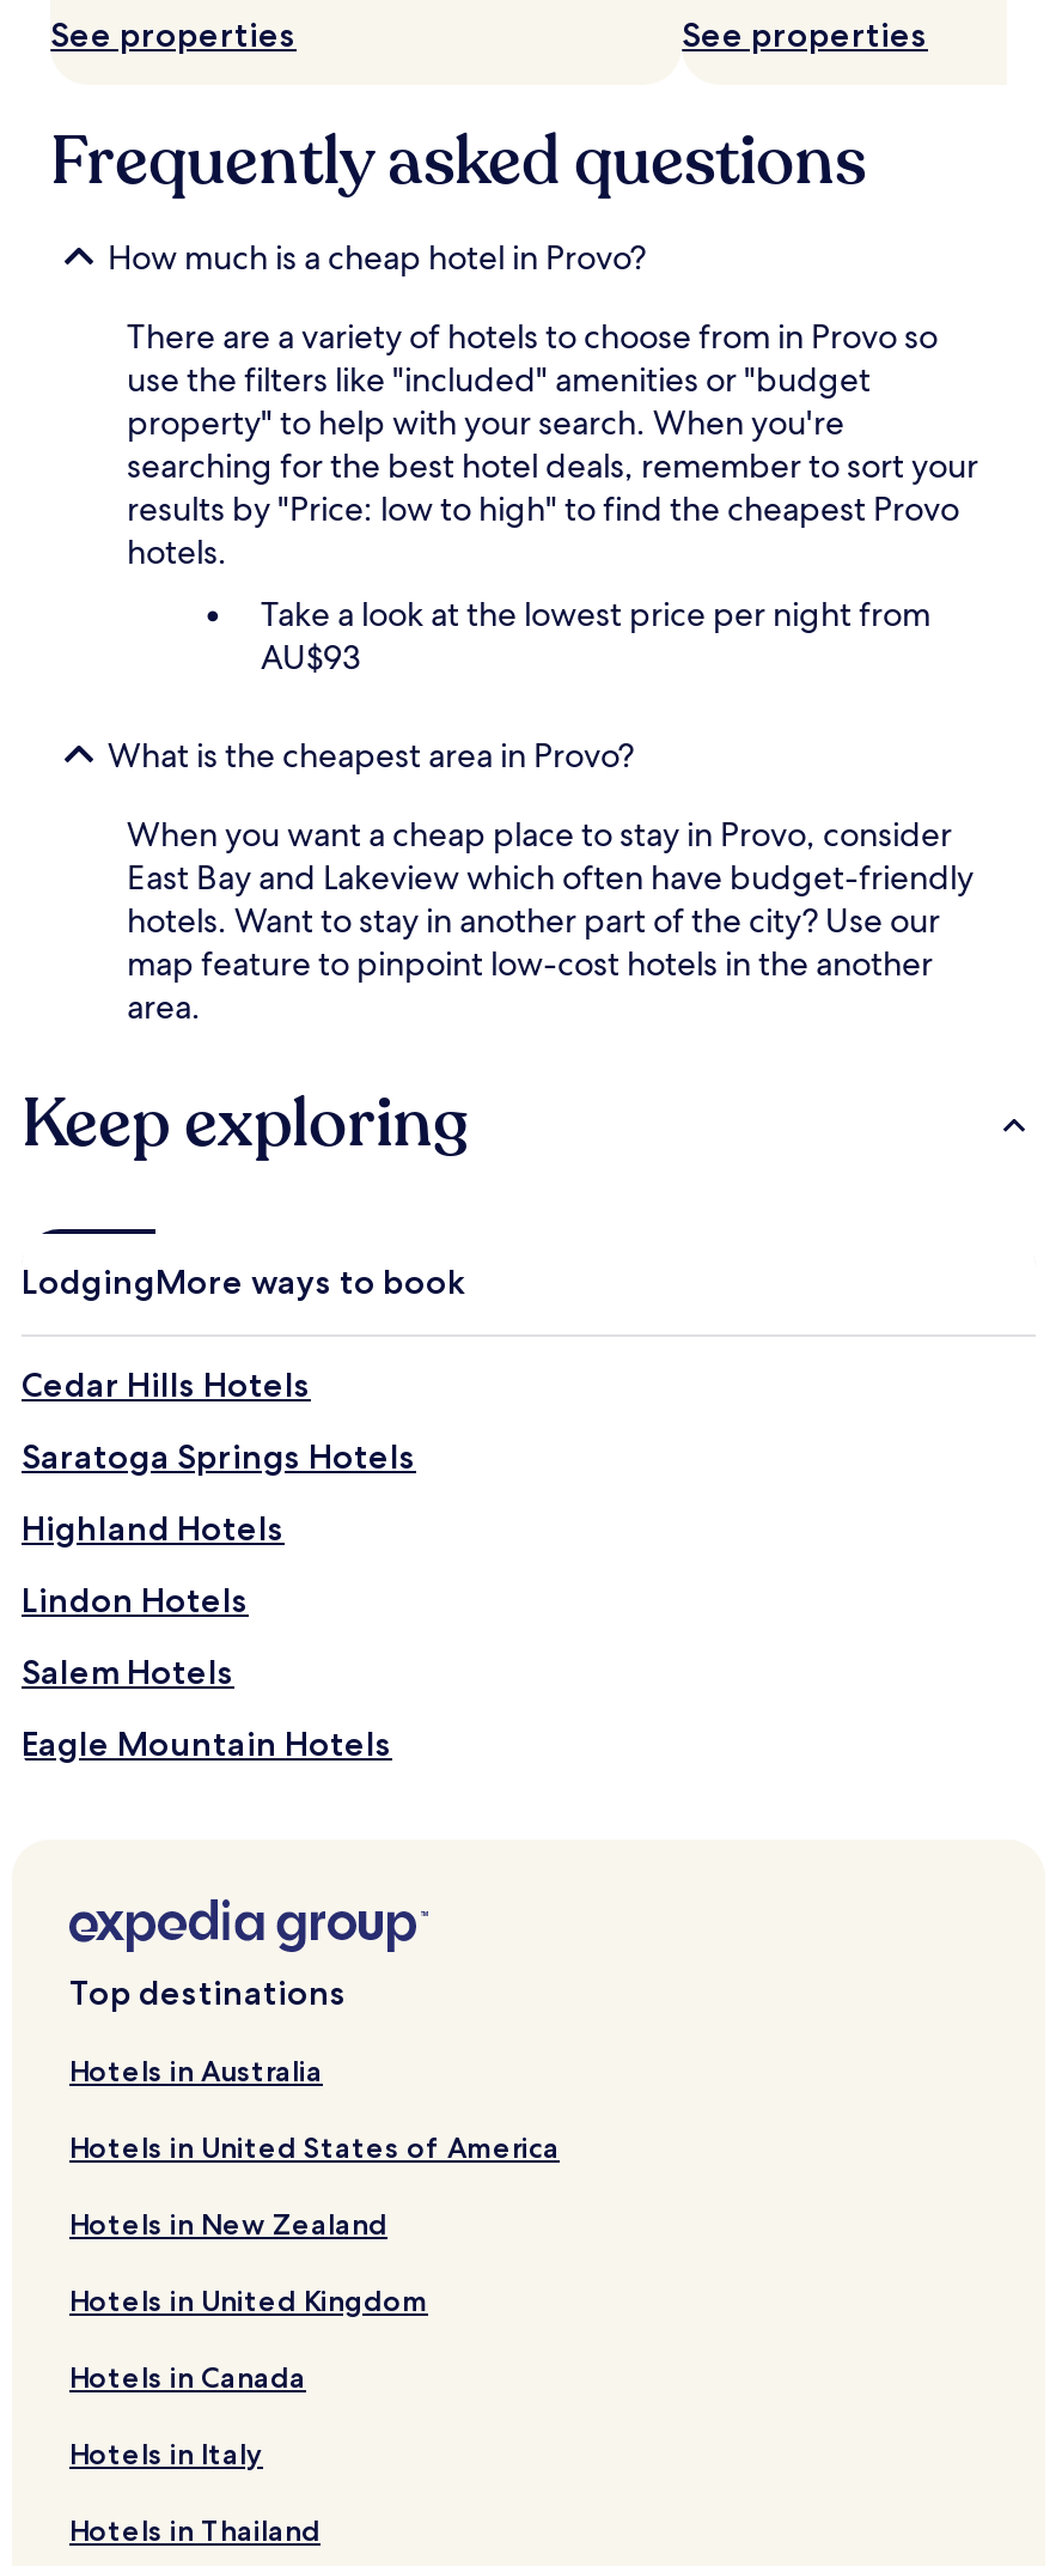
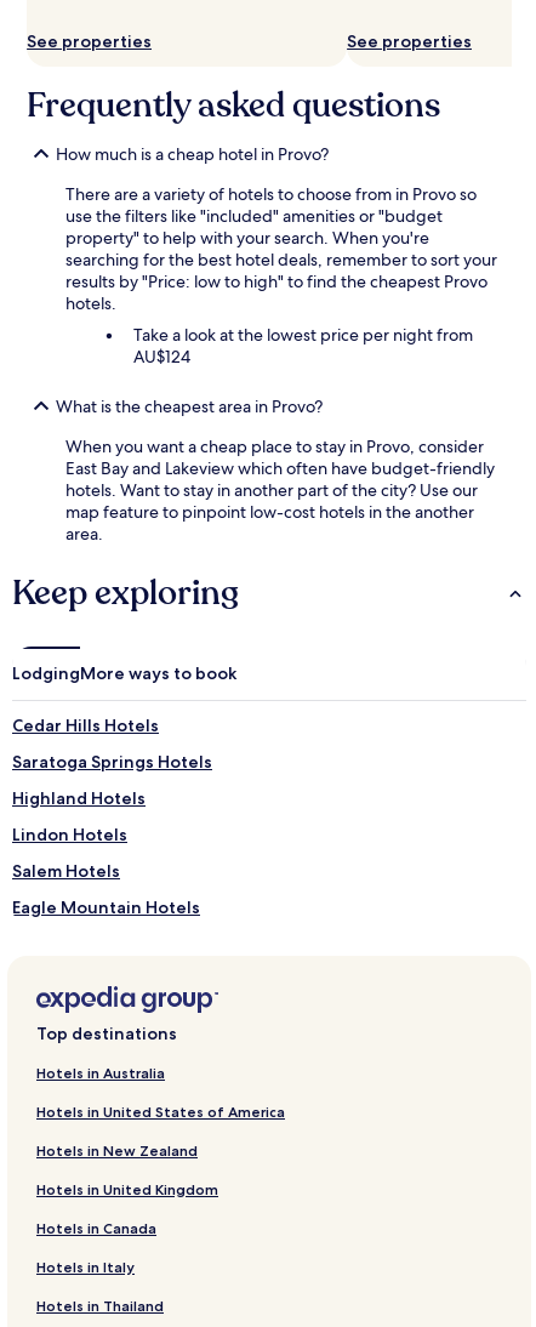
- AU$93
+ AU$124
